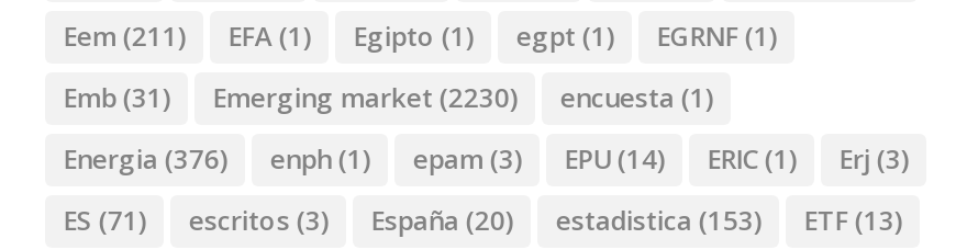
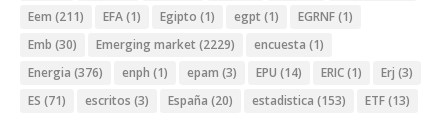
- Emb (31)
+ Emb (30)

- Emerging market (2230)
+ Emerging market (2229)
